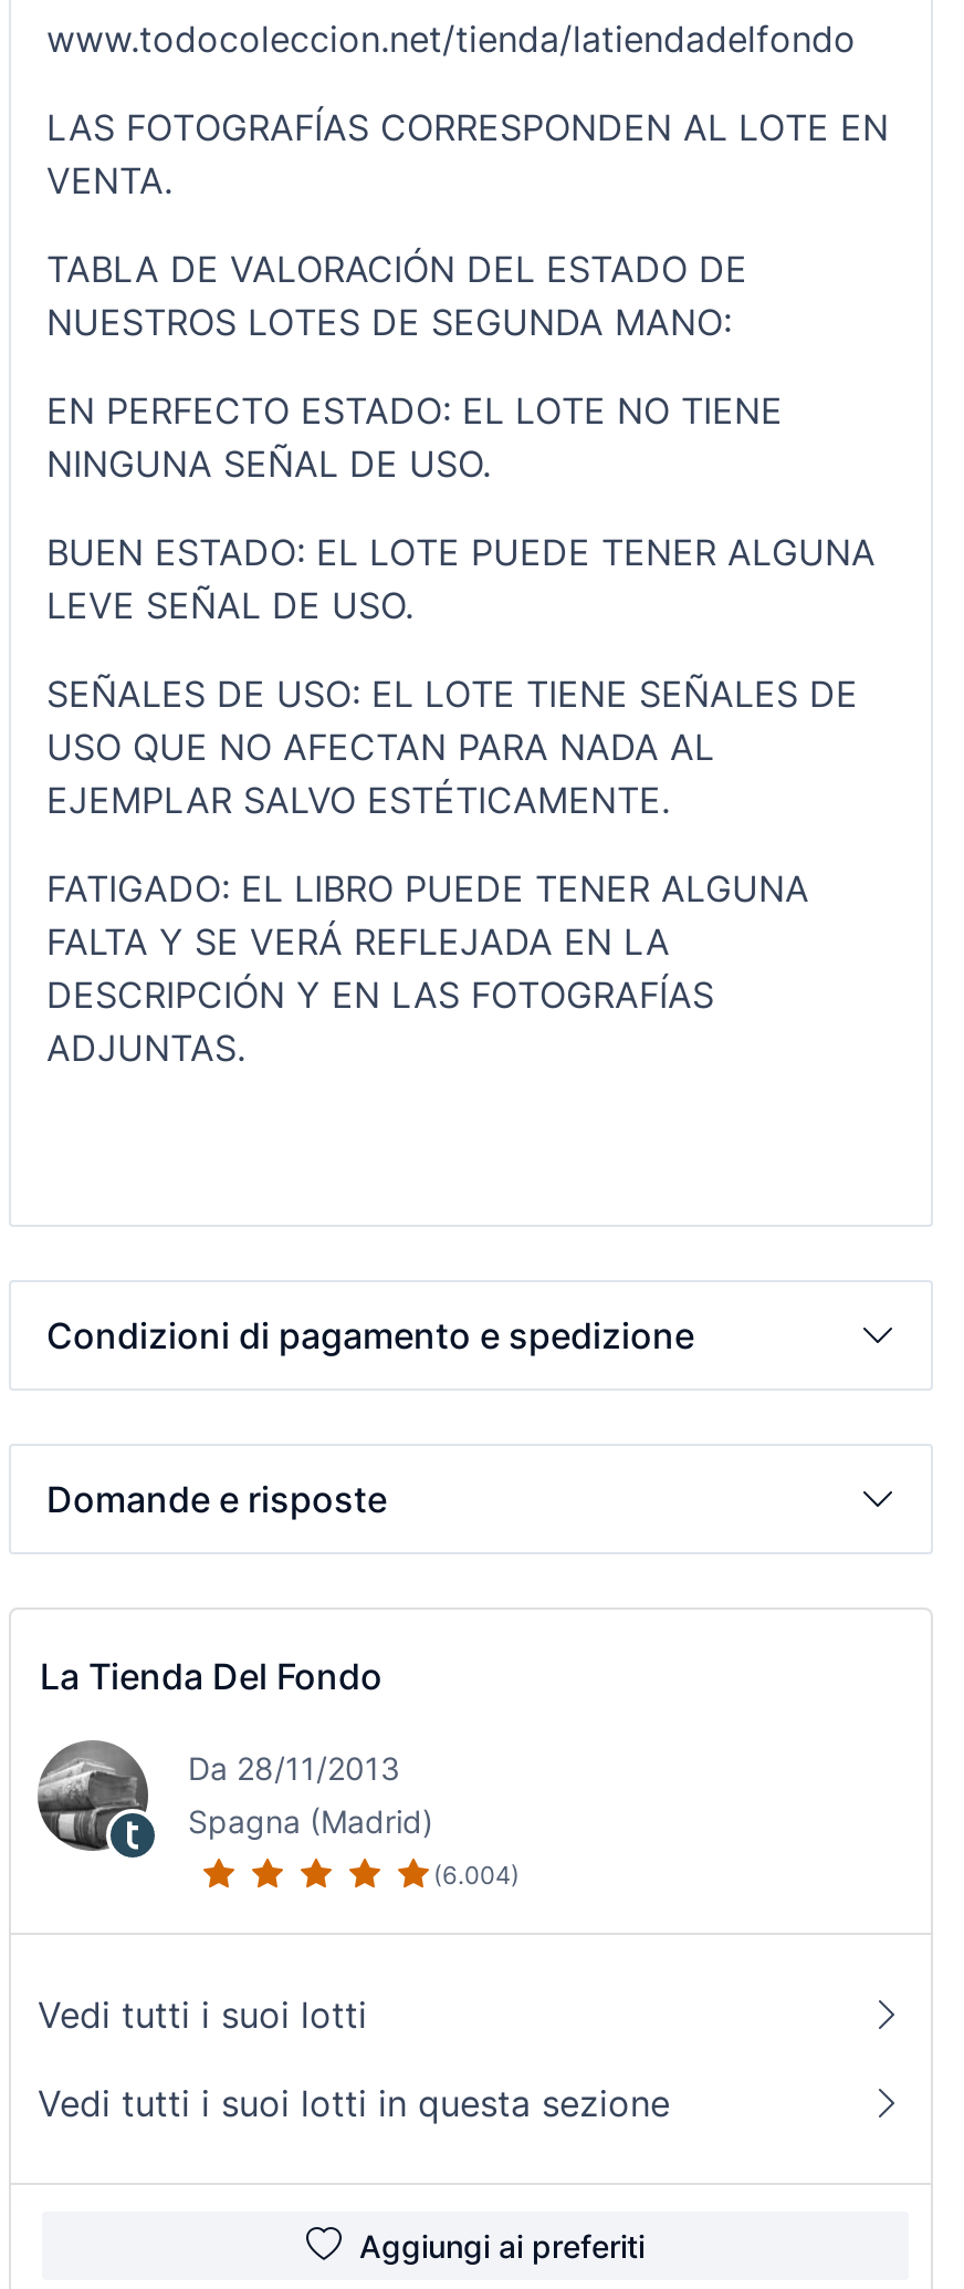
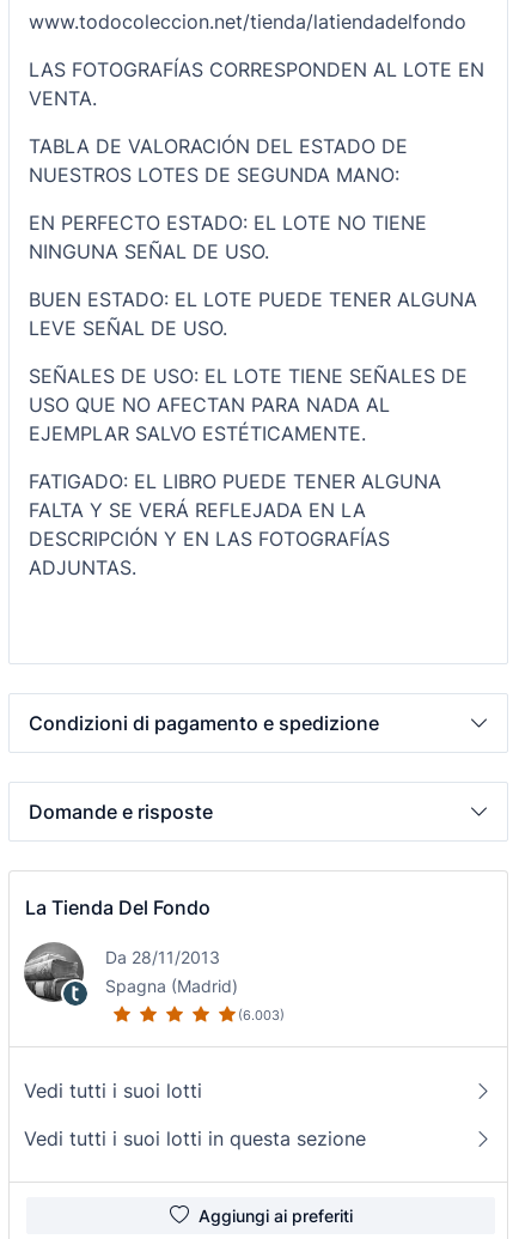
- (6.004)
+ (6.003)
